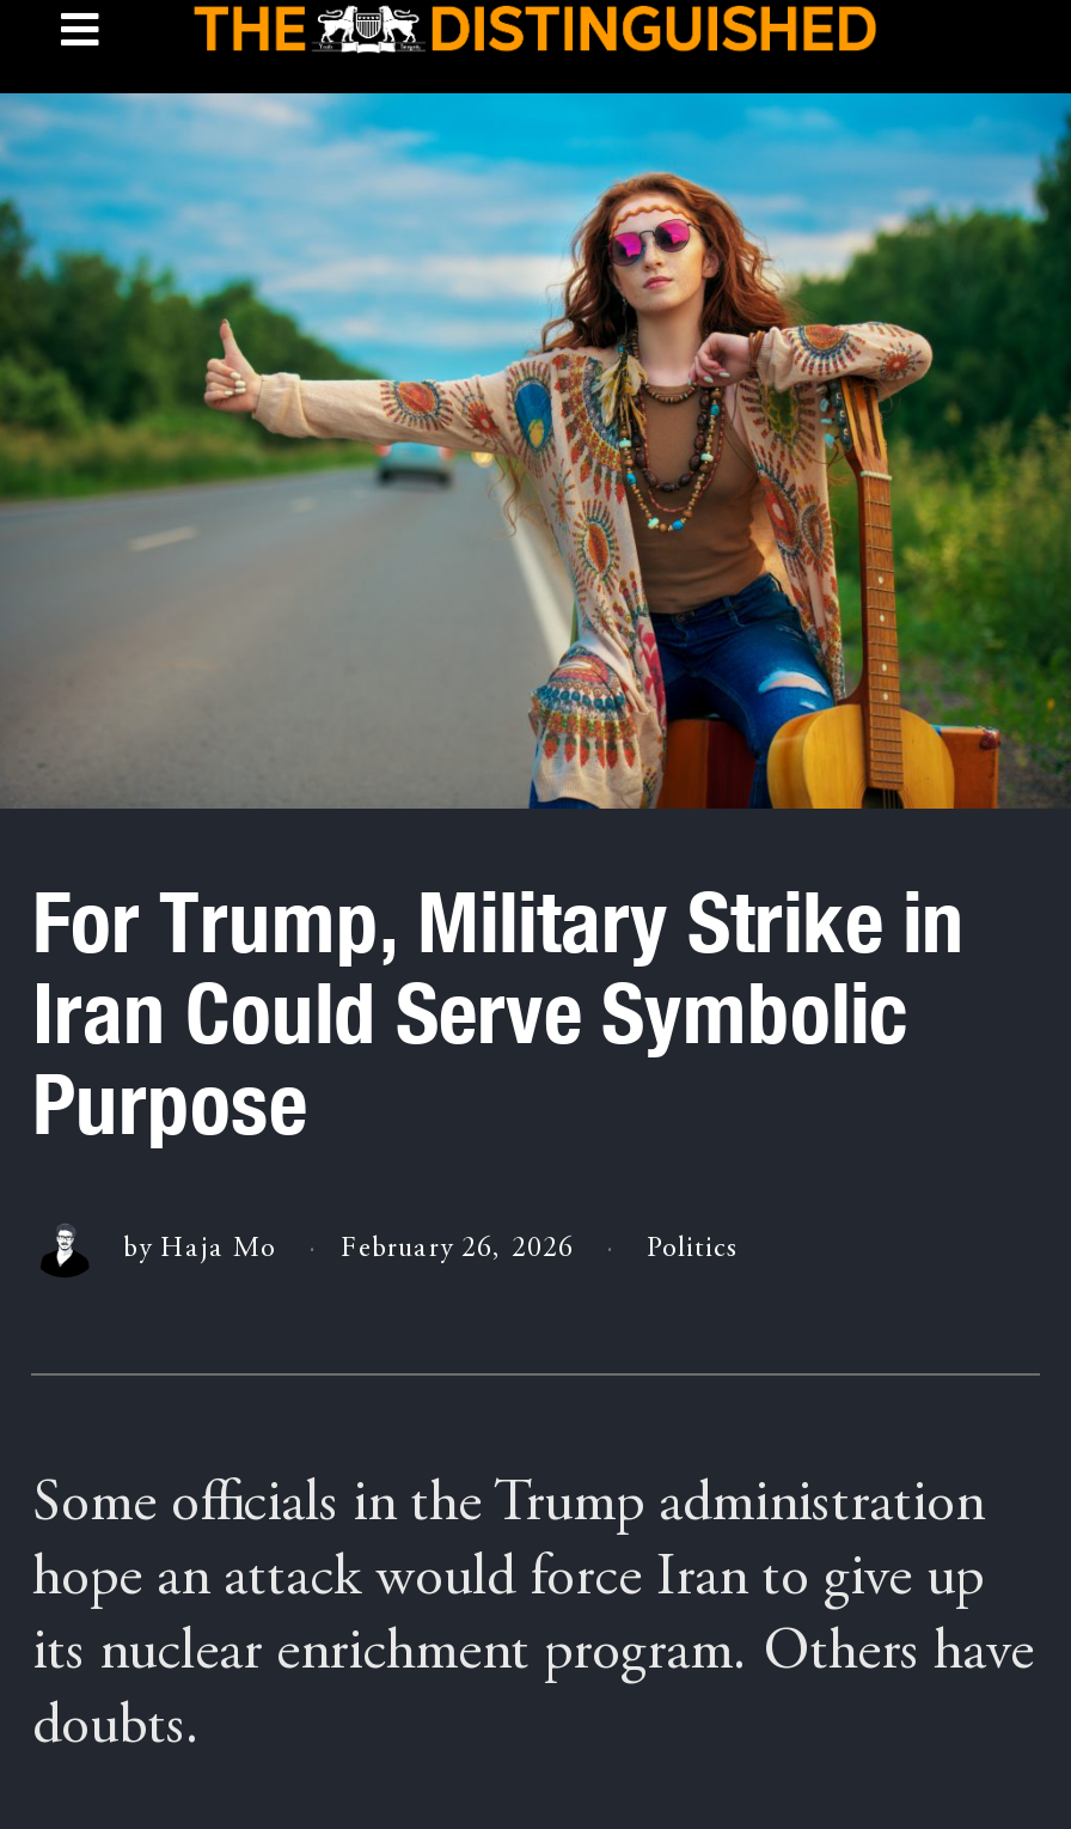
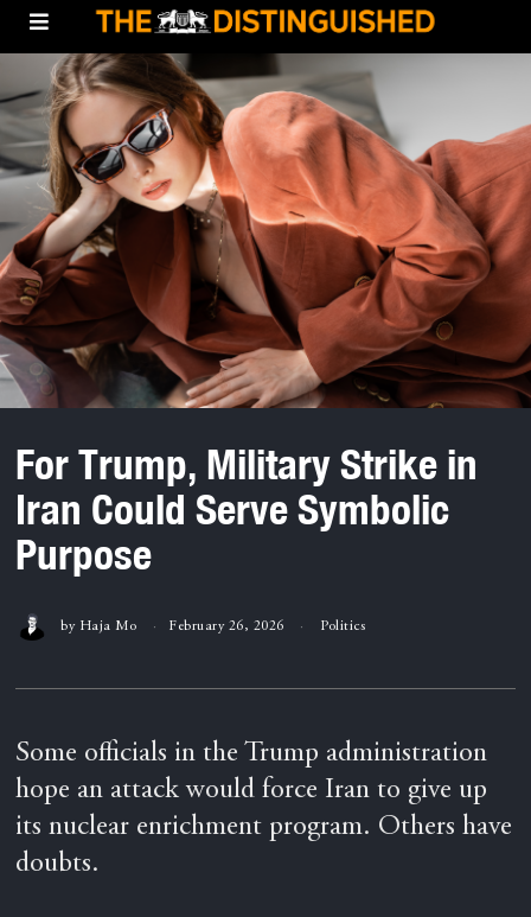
- [image]
+ [image]
